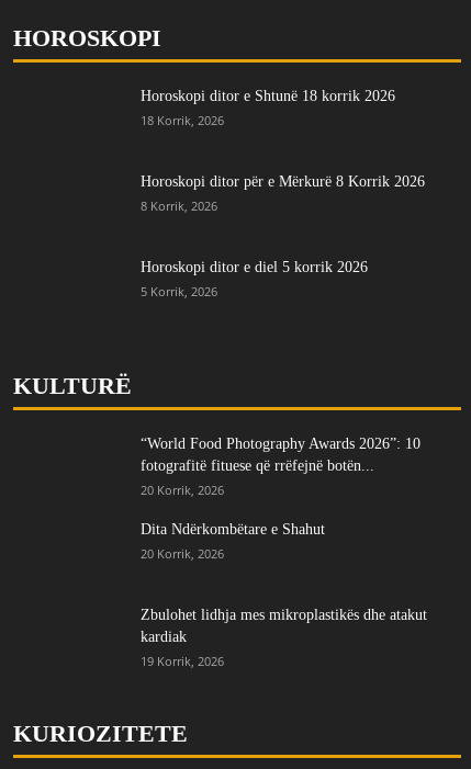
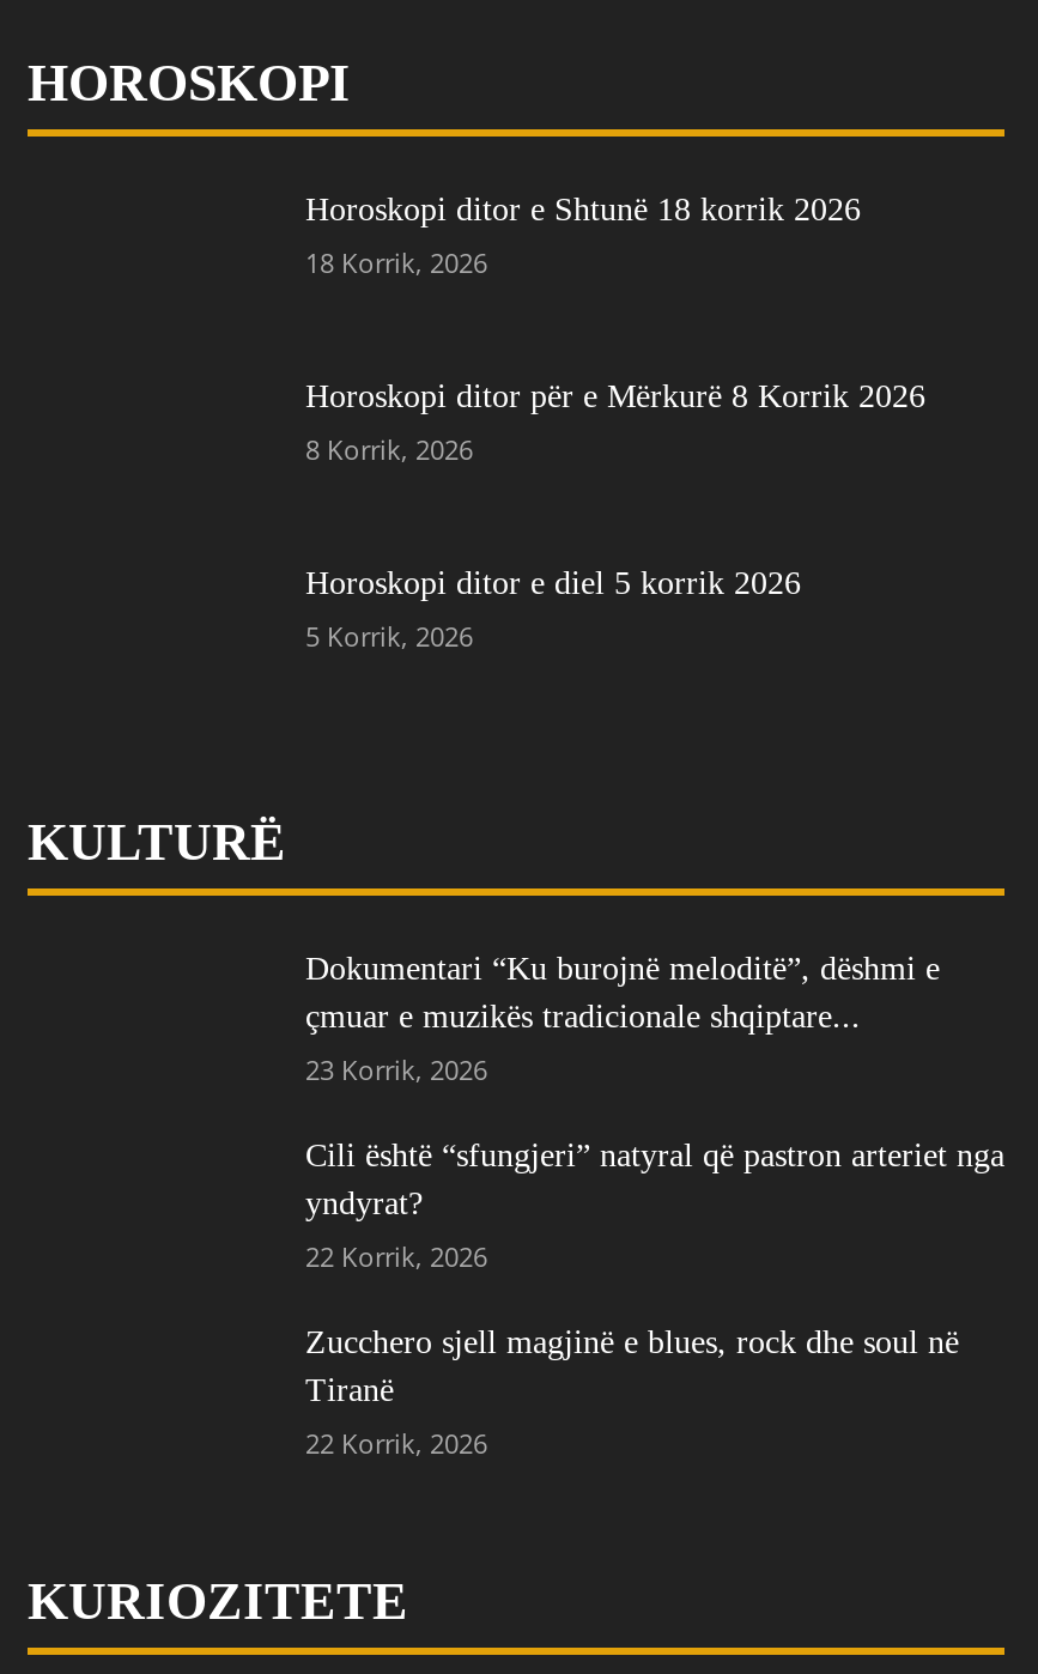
- “World Food Photography Awards 2026”: 10
- fotografitë fituese që rrëfejnë botën...
+ Dokumentari “Ku burojnë meloditë”, dëshmi e
+ çmuar e muzikës tradicionale shqiptare...

- 20 Korrik, 2026
+ 23 Korrik, 2026

- Dita Ndërkombëtare e Shahut
+ Cili është “sfungjeri” natyral që pastron arteriet nga
+ yndyrat?

- 20 Korrik, 2026
+ 22 Korrik, 2026

- Zbulohet lidhja mes mikroplastikës dhe atakut
- kardiak
+ Zucchero sjell magjinë e blues, rock dhe soul në
+ Tiranë

- 19 Korrik, 2026
+ 22 Korrik, 2026
